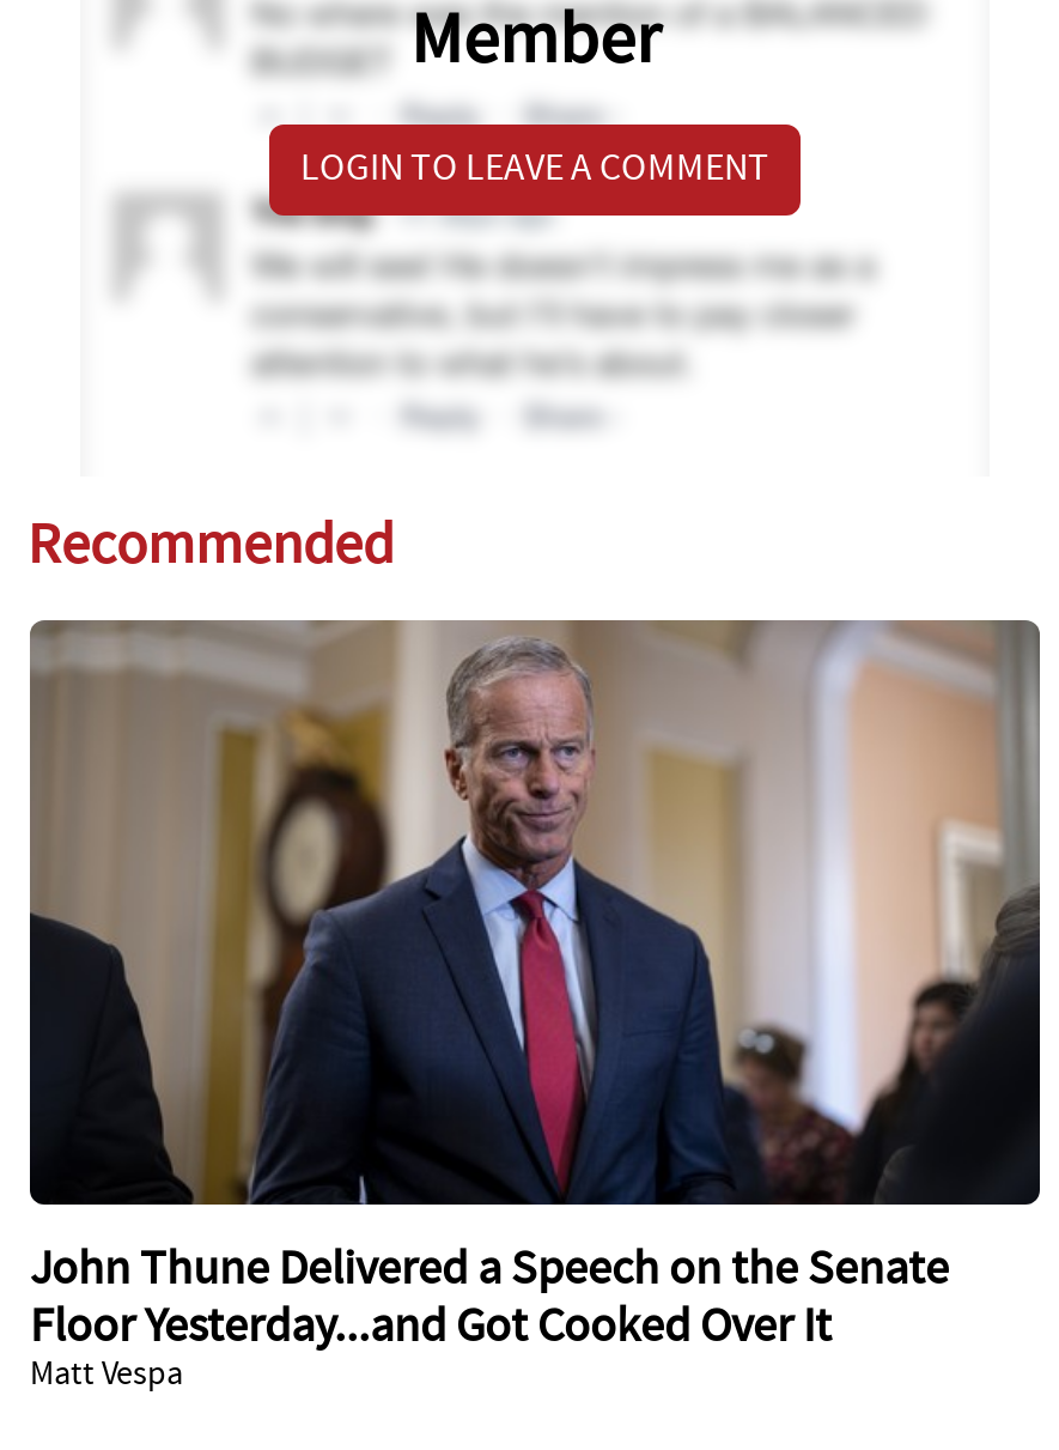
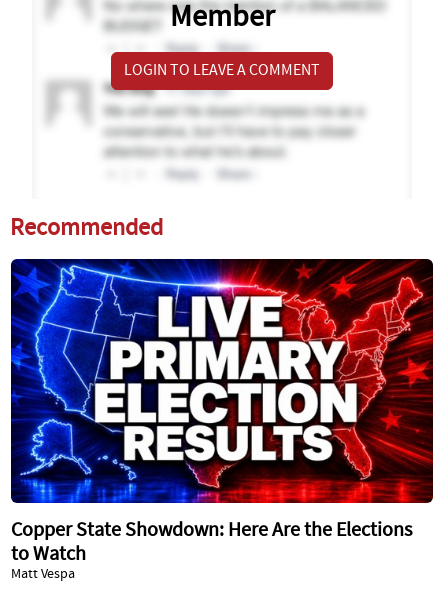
- [image]
- John Thune Delivered a Speech on the Senate
- Floor Yesterday...and Got Cooked Over It
+ [image]
+ Copper State Showdown: Here Are the Elections
+ to Watch
